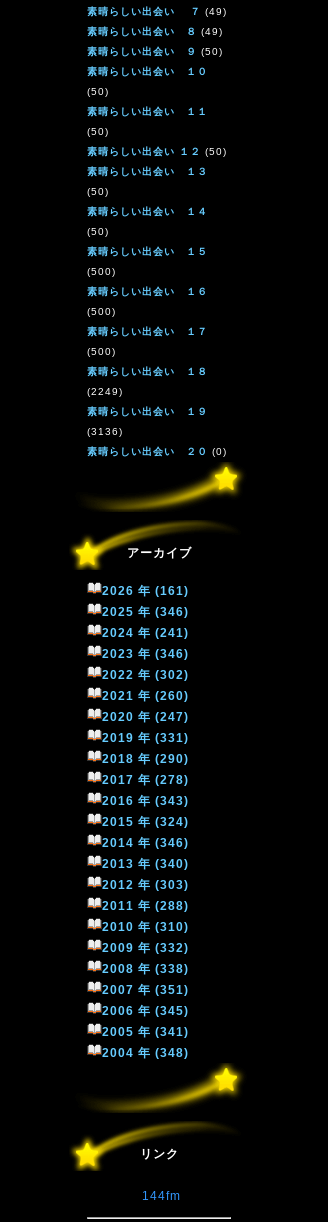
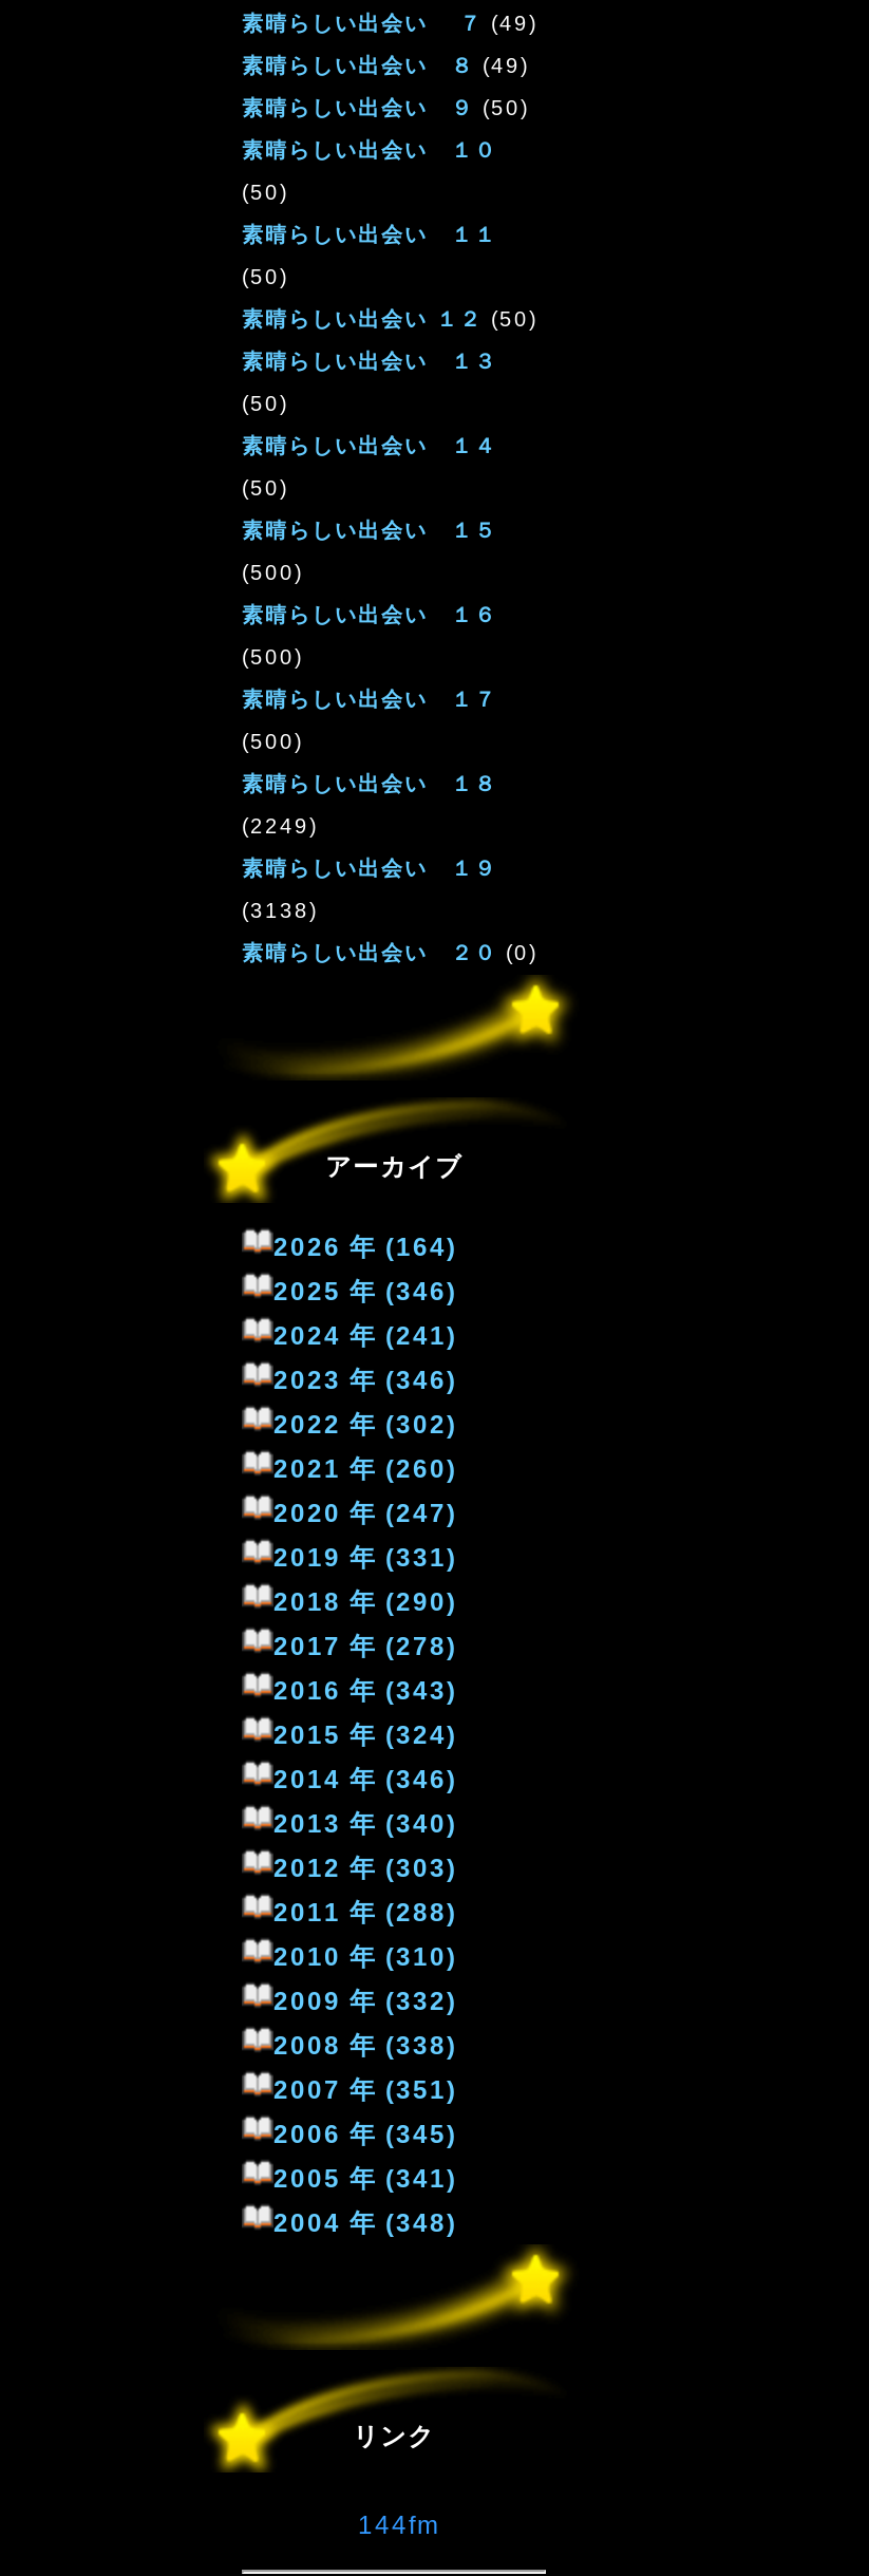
- (3136)
+ (3138)

- 2026 年 (161)
+ 2026 年 (164)
